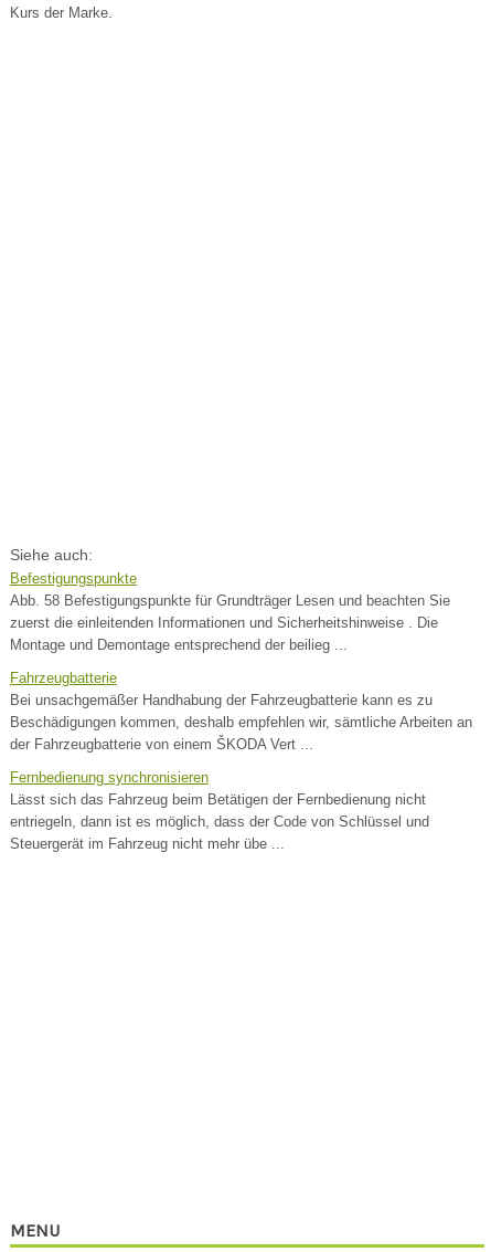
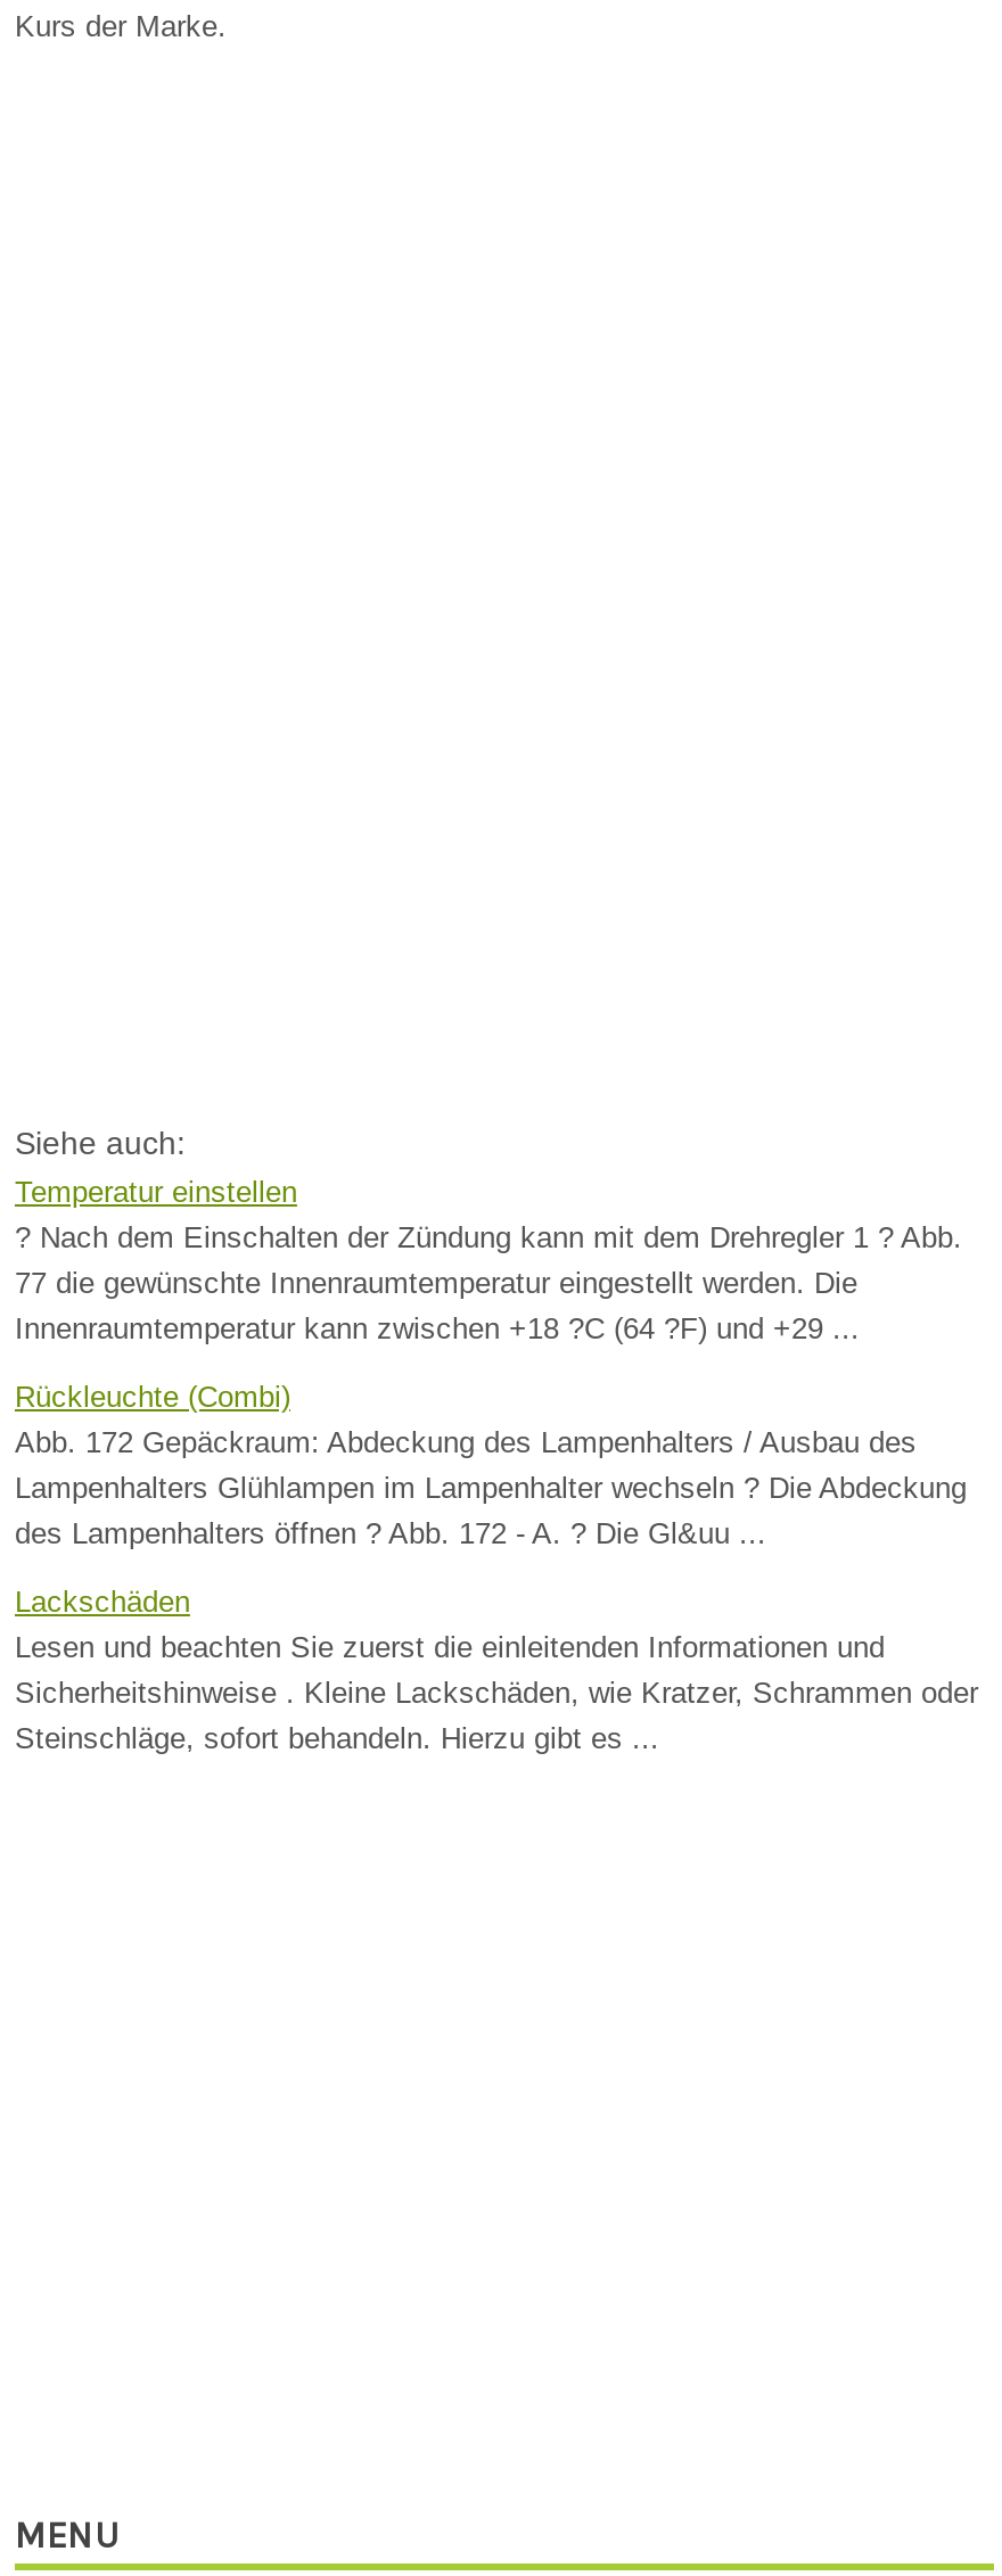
- Befestigungspunkte
- Abb. 58 Befestigungspunkte für Grundträger Lesen und beachten Sie
- zuerst die einleitenden Informationen und Sicherheitshinweise . Die
- Montage und Demontage entsprechend der beilieg ...
+ Temperatur einstellen
+ ? Nach dem Einschalten der Zündung kann mit dem Drehregler 1 ? Abb.
+ 77 die gewünschte Innenraumtemperatur eingestellt werden. Die
+ Innenraumtemperatur kann zwischen +18 ?C (64 ?F) und +29 ...

- Fahrzeugbatterie
- Bei unsachgemäßer Handhabung der Fahrzeugbatterie kann es zu
- Beschädigungen kommen, deshalb empfehlen wir, sämtliche Arbeiten an
- der Fahrzeugbatterie von einem ŠKODA Vert ...
+ Rückleuchte (Combi)
+ Abb. 172 Gepäckraum: Abdeckung des Lampenhalters / Ausbau des
+ Lampenhalters Glühlampen im Lampenhalter wechseln ? Die Abdeckung
+ des Lampenhalters öffnen ? Abb. 172 - A. ? Die Gl&uu ...

- Fernbedienung synchronisieren
- Lässt sich das Fahrzeug beim Betätigen der Fernbedienung nicht
- entriegeln, dann ist es möglich, dass der Code von Schlüssel und
- Steuergerät im Fahrzeug nicht mehr übe ...
+ Lackschäden
+ Lesen und beachten Sie zuerst die einleitenden Informationen und
+ Sicherheitshinweise . Kleine Lackschäden, wie Kratzer, Schrammen oder
+ Steinschläge, sofort behandeln. Hierzu gibt es ...
